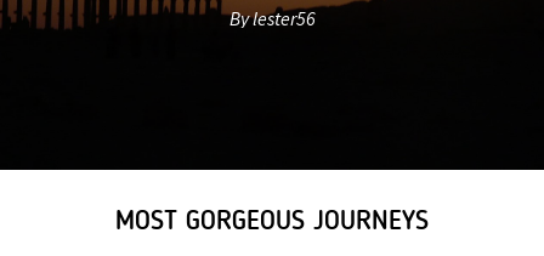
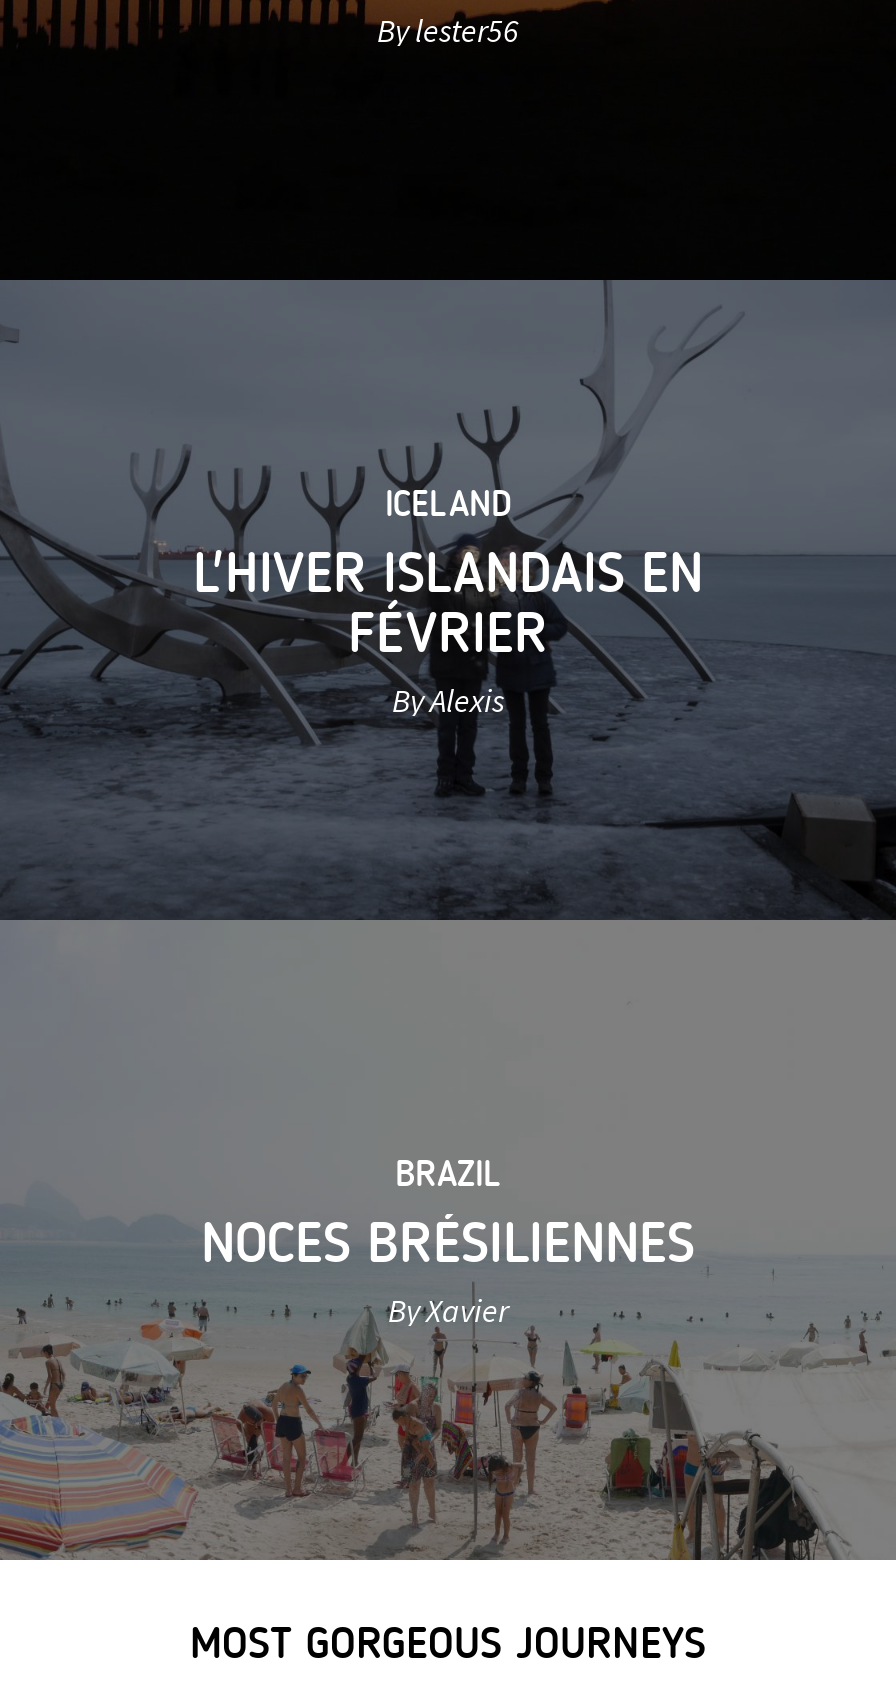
+ [image]
+ ICELAND
+ L'HIVER ISLANDAIS EN
+ FÉVRIER
+ By Alexis

+ BRAZIL
+ NOCES BRÉSILIENNES
+ By Xavier
